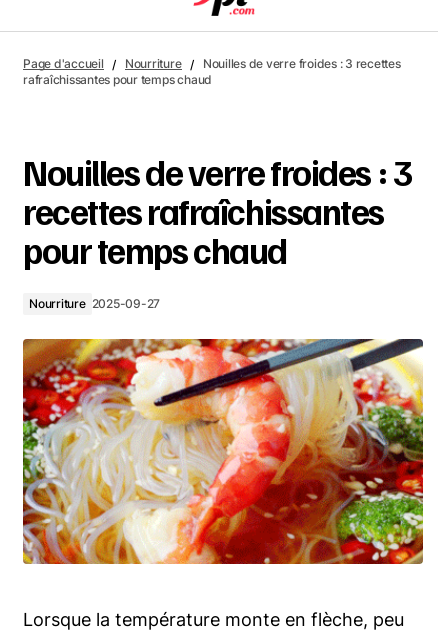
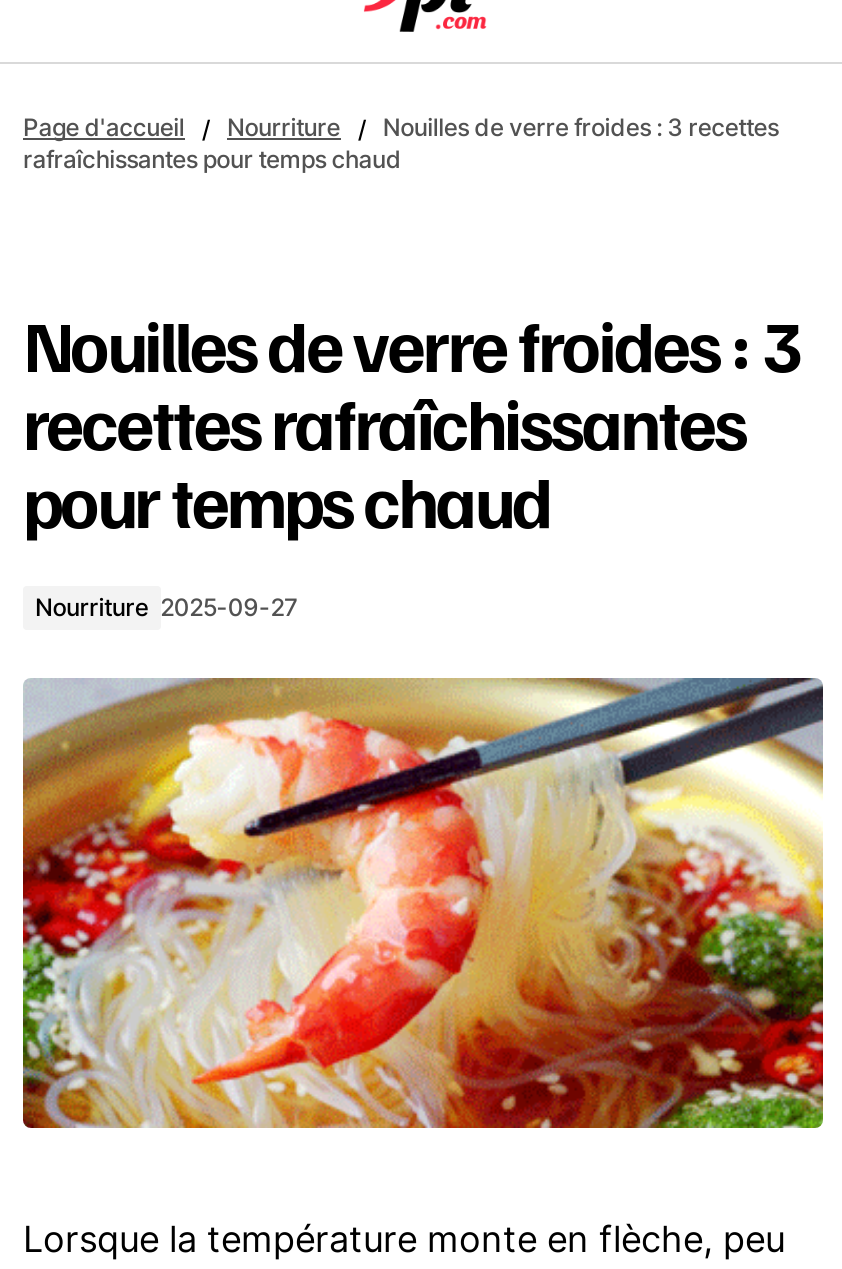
- [image]
+ [image]
